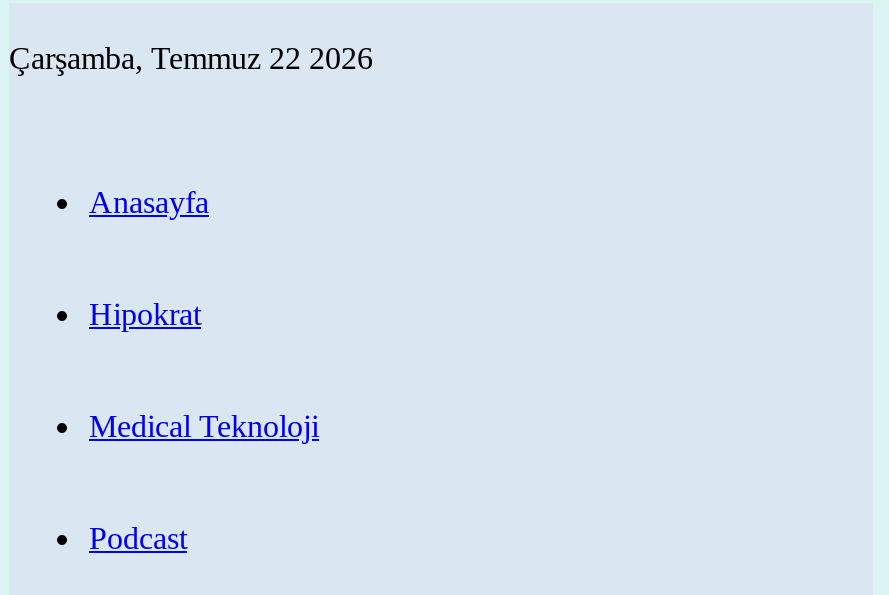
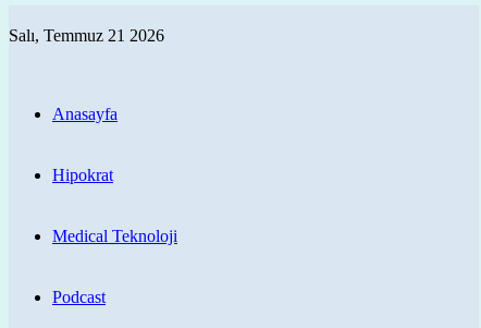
- Çarşamba, Temmuz 22 2026
+ Salı, Temmuz 21 2026
